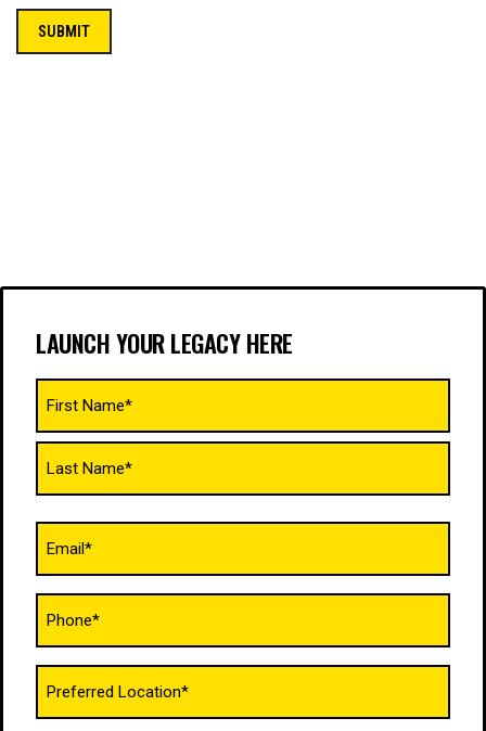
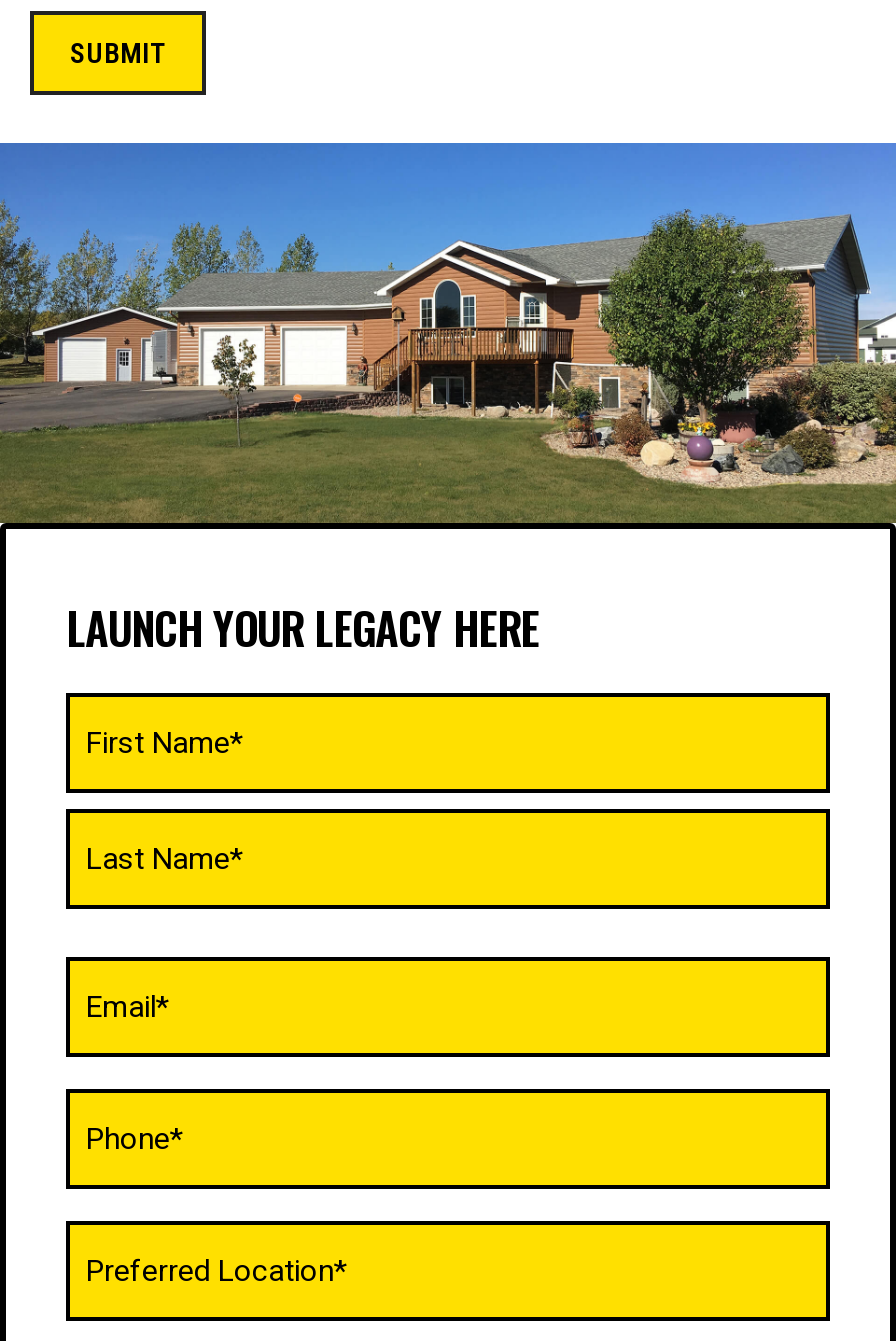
+ [image]
